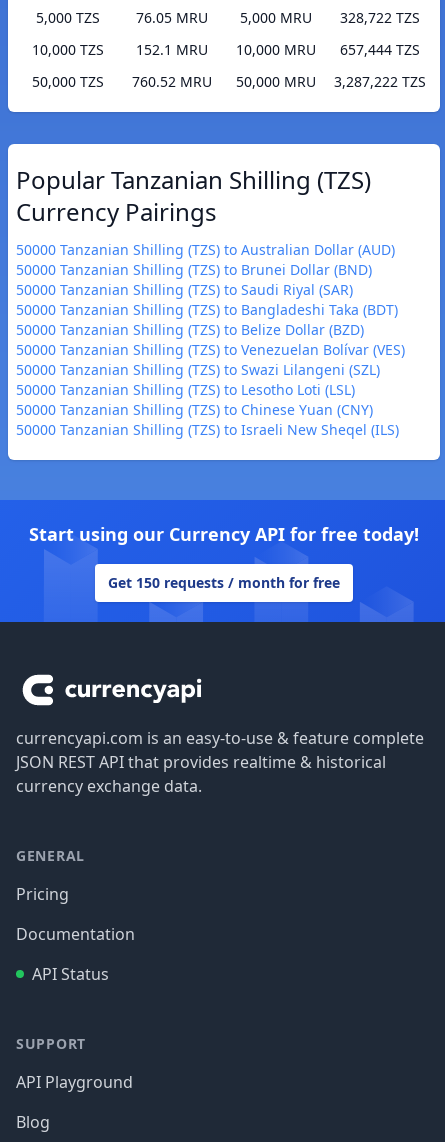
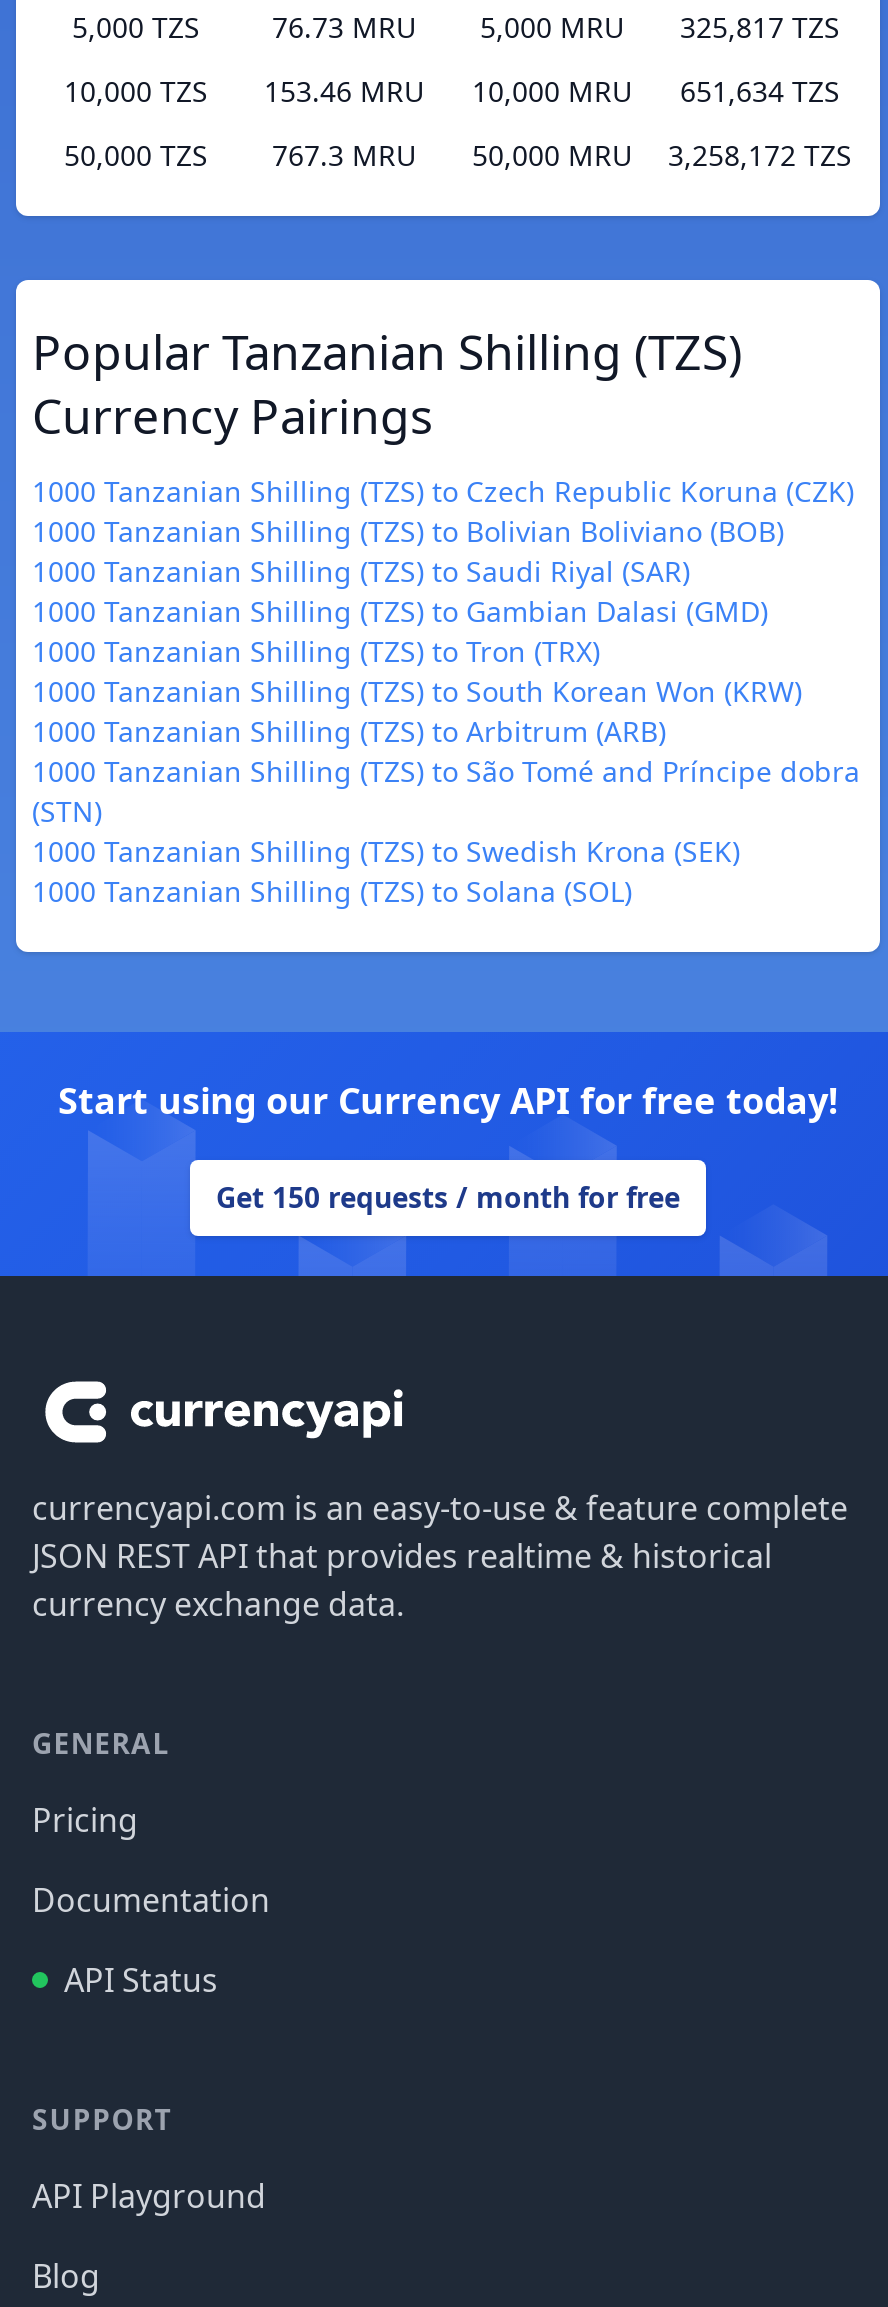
- 76.05 MRU
+ 76.73 MRU

- 328,722 TZS
+ 325,817 TZS

- 152.1 MRU
+ 153.46 MRU

- 657,444 TZS
+ 651,634 TZS

- 760.52 MRU
+ 767.3 MRU

- 3,287,222 TZS
+ 3,258,172 TZS

- 50000 Tanzanian Shilling (TZS) to Australian Dollar (AUD)
- 50000 Tanzanian Shilling (TZS) to Brunei Dollar (BND)
- 50000 Tanzanian Shilling (TZS) to Saudi Riyal (SAR)
- 50000 Tanzanian Shilling (TZS) to Bangladeshi Taka (BDT)
- 50000 Tanzanian Shilling (TZS) to Belize Dollar (BZD)
- 50000 Tanzanian Shilling (TZS) to Venezuelan Bolívar (VES)
- 50000 Tanzanian Shilling (TZS) to Swazi Lilangeni (SZL)
- 50000 Tanzanian Shilling (TZS) to Lesotho Loti (LSL)
- 50000 Tanzanian Shilling (TZS) to Chinese Yuan (CNY)
- 50000 Tanzanian Shilling (TZS) to Israeli New Sheqel (ILS)
+ 1000 Tanzanian Shilling (TZS) to Czech Republic Koruna (CZK)
+ 1000 Tanzanian Shilling (TZS) to Bolivian Boliviano (BOB)
+ 1000 Tanzanian Shilling (TZS) to Saudi Riyal (SAR)
+ 1000 Tanzanian Shilling (TZS) to Gambian Dalasi (GMD)
+ 1000 Tanzanian Shilling (TZS) to Tron (TRX)
+ 1000 Tanzanian Shilling (TZS) to South Korean Won (KRW)
+ 1000 Tanzanian Shilling (TZS) to Arbitrum (ARB)
+ 1000 Tanzanian Shilling (TZS) to São Tomé and Príncipe dobra
+ (STN)
+ 1000 Tanzanian Shilling (TZS) to Swedish Krona (SEK)
+ 1000 Tanzanian Shilling (TZS) to Solana (SOL)
